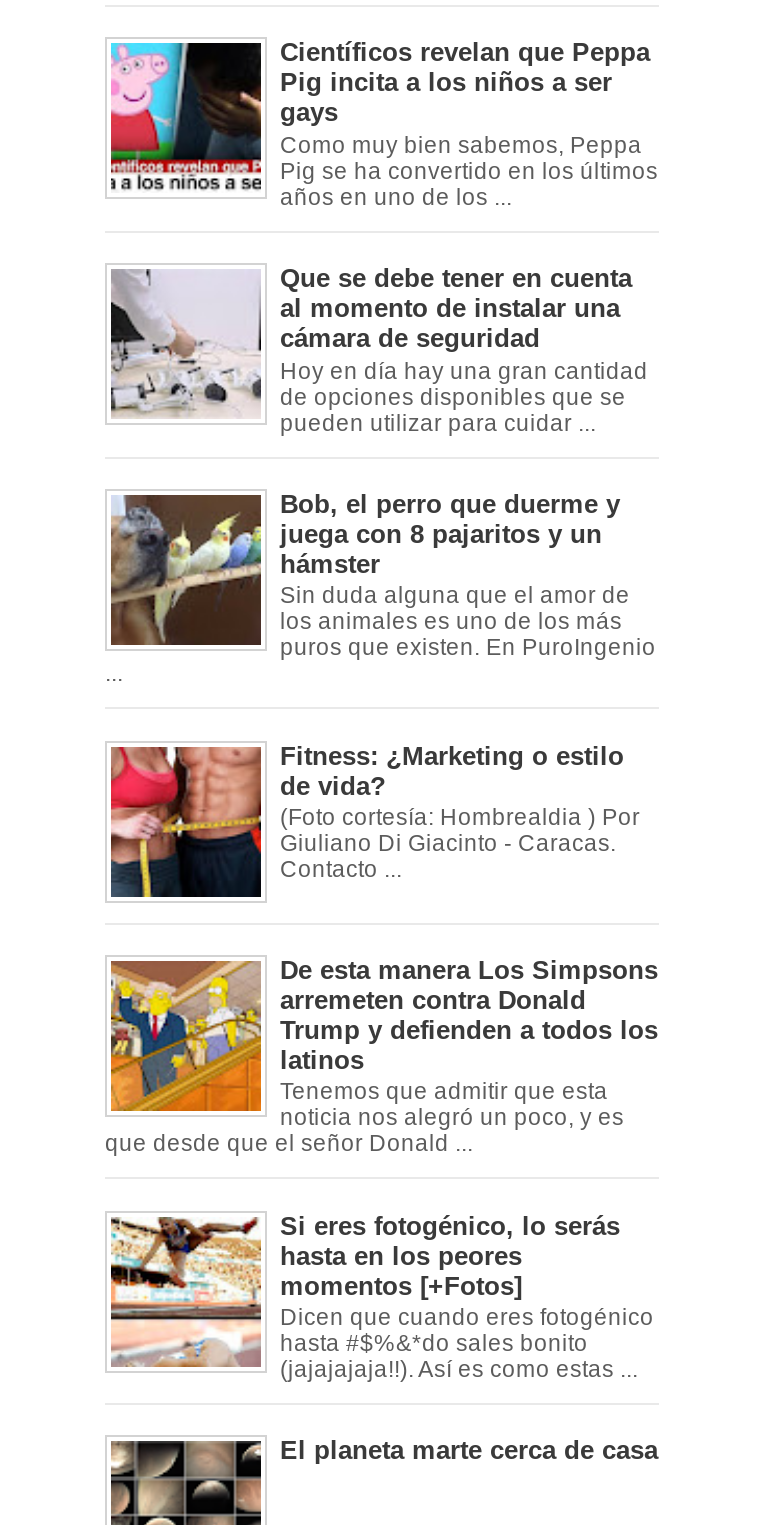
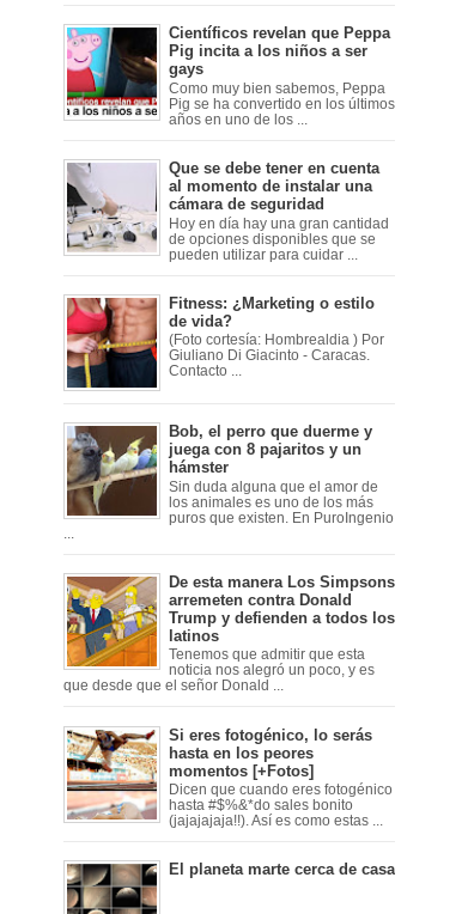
moved down: [image] | Bob, el perro que duerme y | juega con 8 pajaritos y un | hámster | Sin duda alguna que el amor de | los animales es uno de los más | puros que existen. En PuroIngenio

moved up: [image] | Fitness: ¿Marketing o estilo | de vida? | (Foto cortesía: Hombrealdia ) Por | Giuliano Di Giacinto - Caracas. | Contacto ...
